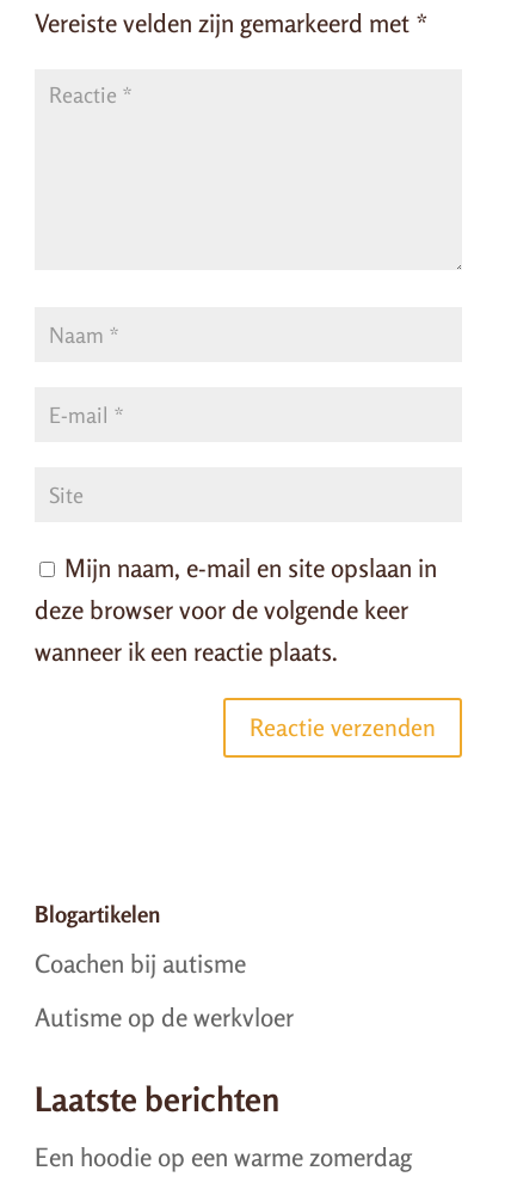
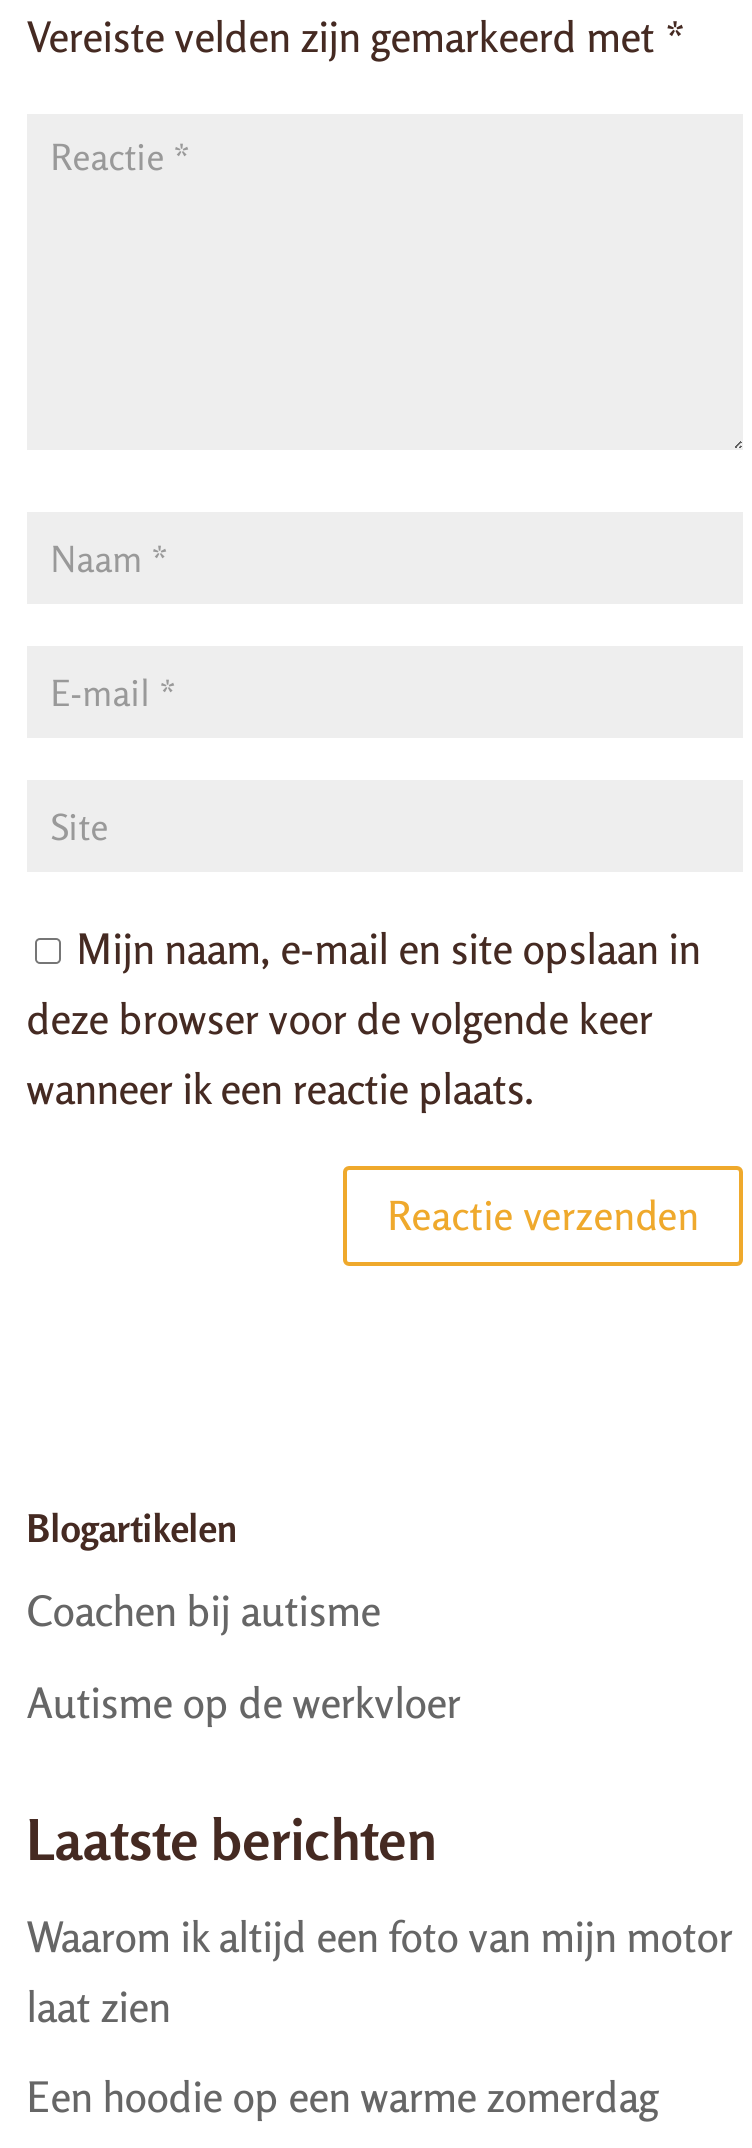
+ Waarom ik altijd een foto van mijn motor
+ laat zien
